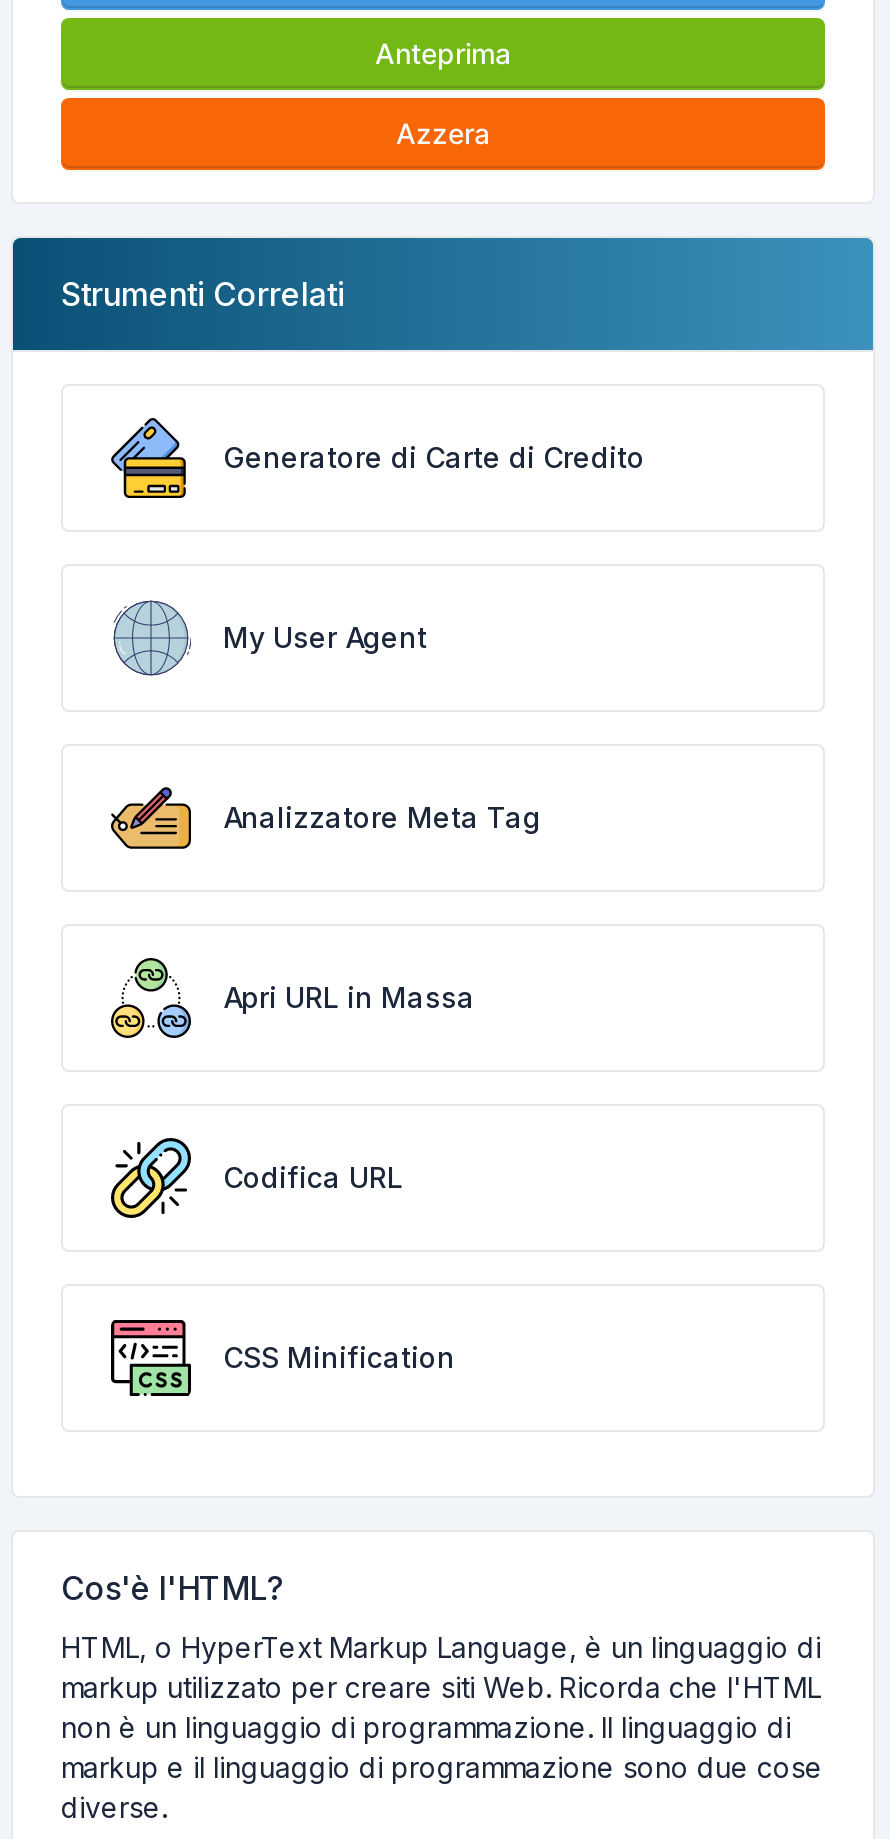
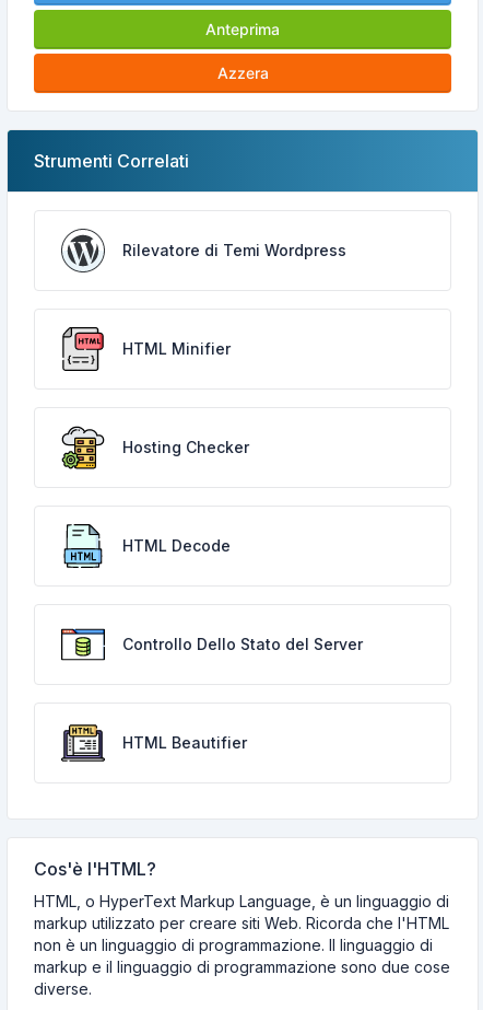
- [image]
- Generatore di Carte di Credito
+ [image]
+ Rilevatore di Temi Wordpress

- [image]
- My User Agent
+ [image]
+ HTML Minifier

- [image]
- Analizzatore Meta Tag
+ [image]
+ Hosting Checker

- [image]
- Apri URL in Massa
+ [image]
+ HTML Decode

- [image]
- Codifica URL
+ [image]
+ Controllo Dello Stato del Server

- [image]
- CSS Minification
+ [image]
+ HTML Beautifier
